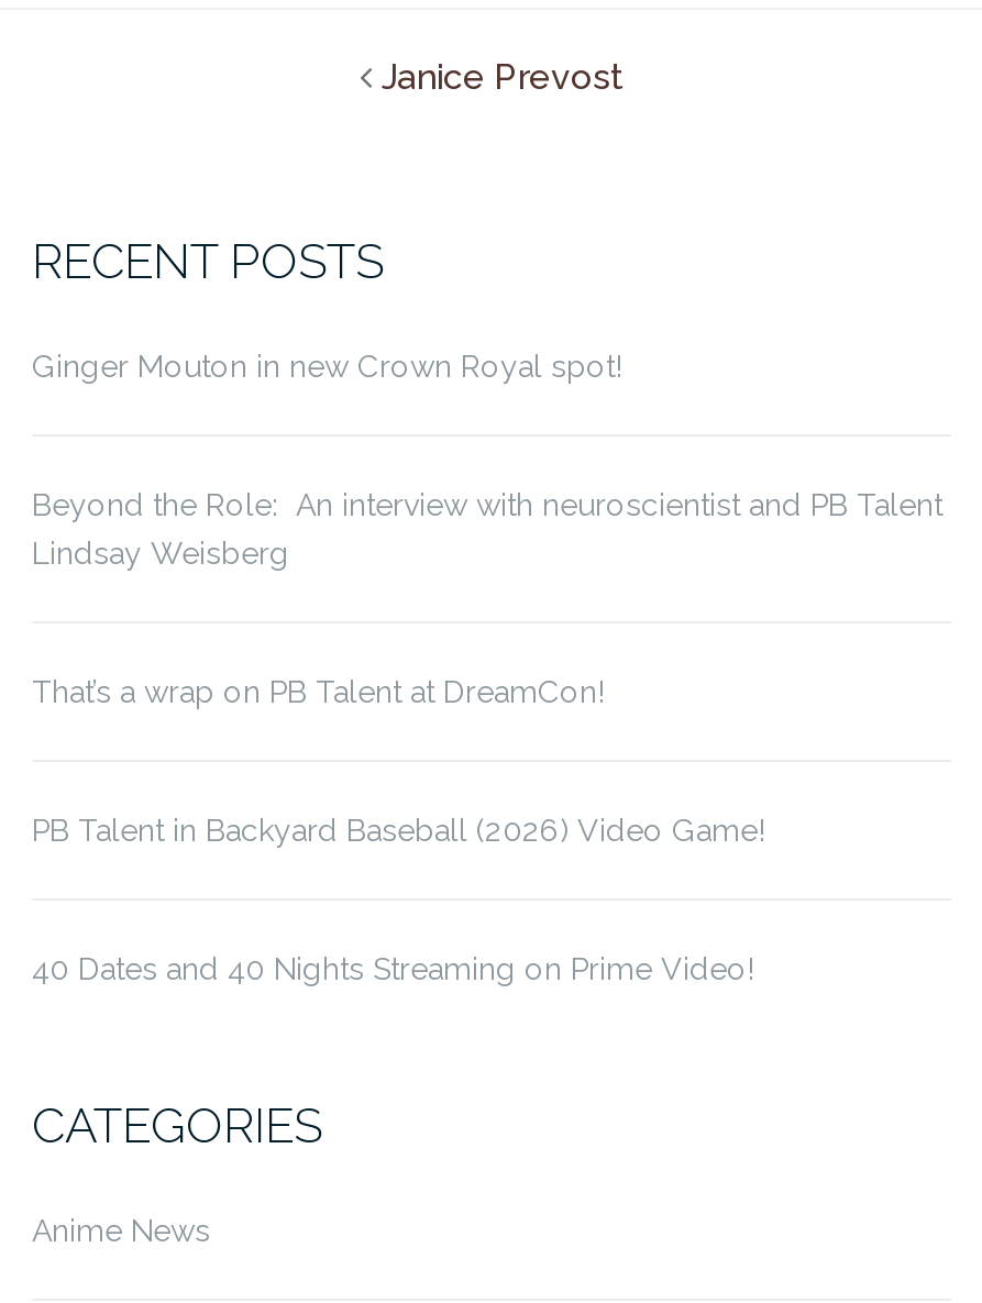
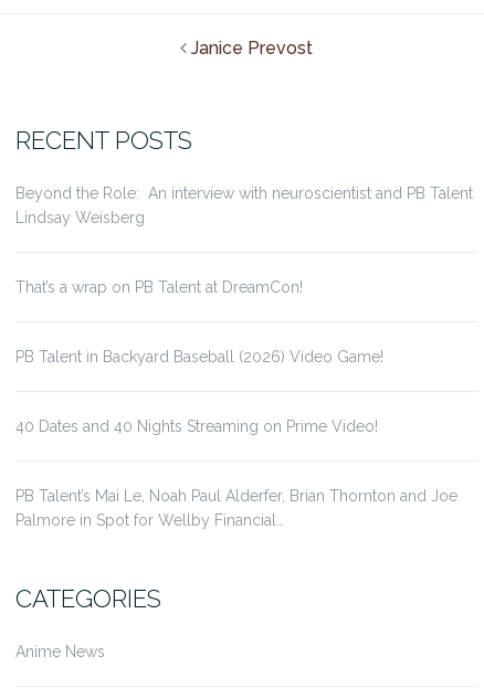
- Ginger Mouton in new Crown Royal spot!

moved up: Beyond the Role: An interview with neuroscientist and PB Talent | Lindsay Weisberg | That’s a wrap on PB Talent at DreamCon! | PB Talent in Backyard Baseball (2026) Video Game! | 40 Dates and 40 Nights Streaming on Prime Video!

+ PB Talent’s Mai Le, Noah Paul Alderfer, Brian Thornton and Joe
+ Palmore in Spot for Wellby Financial…
